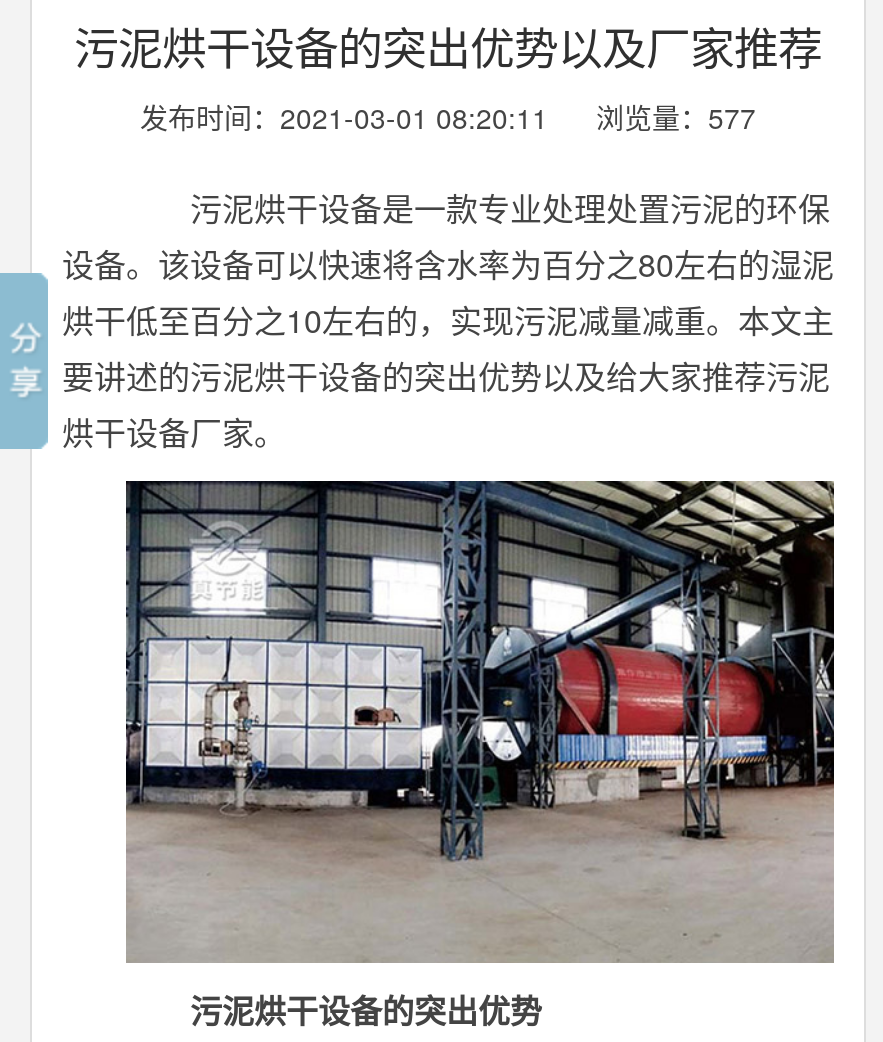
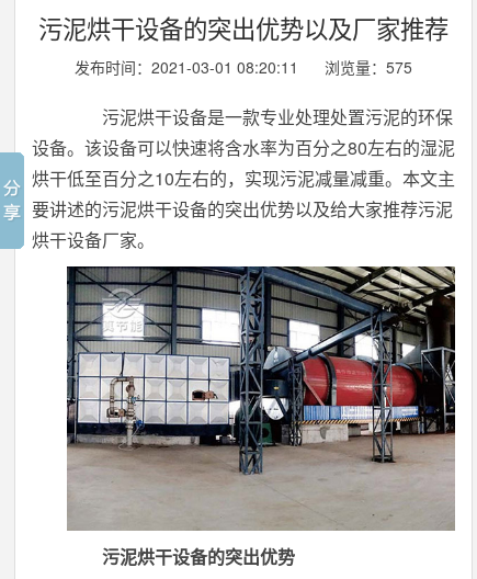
- 发布时间：2021-03-01 08:20:11 浏览量：577
+ 发布时间：2021-03-01 08:20:11 浏览量：575
